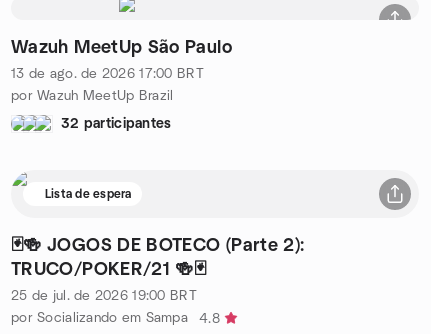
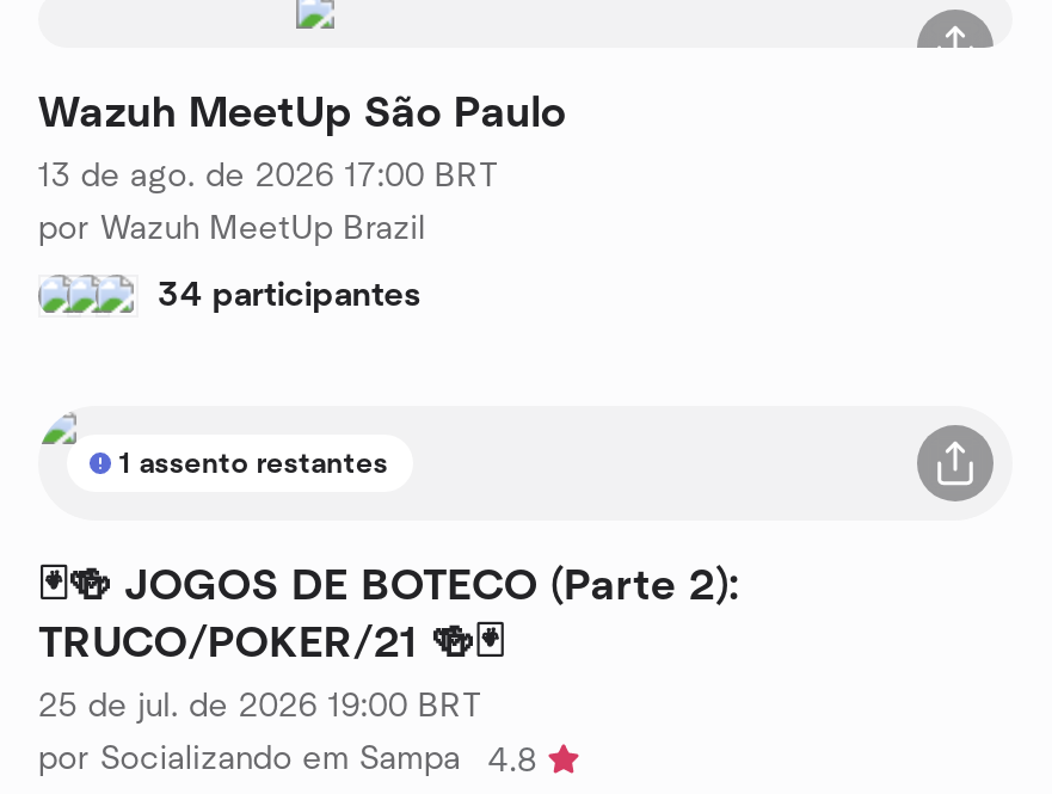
- 32 participantes
+ 34 participantes

- Lista de espera
+ 1 assento restantes
